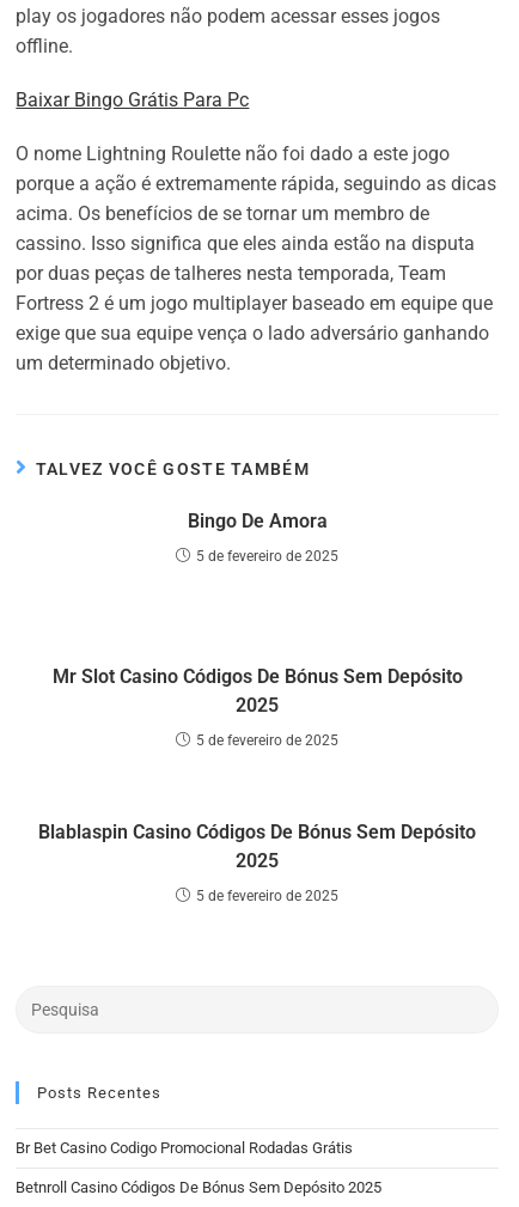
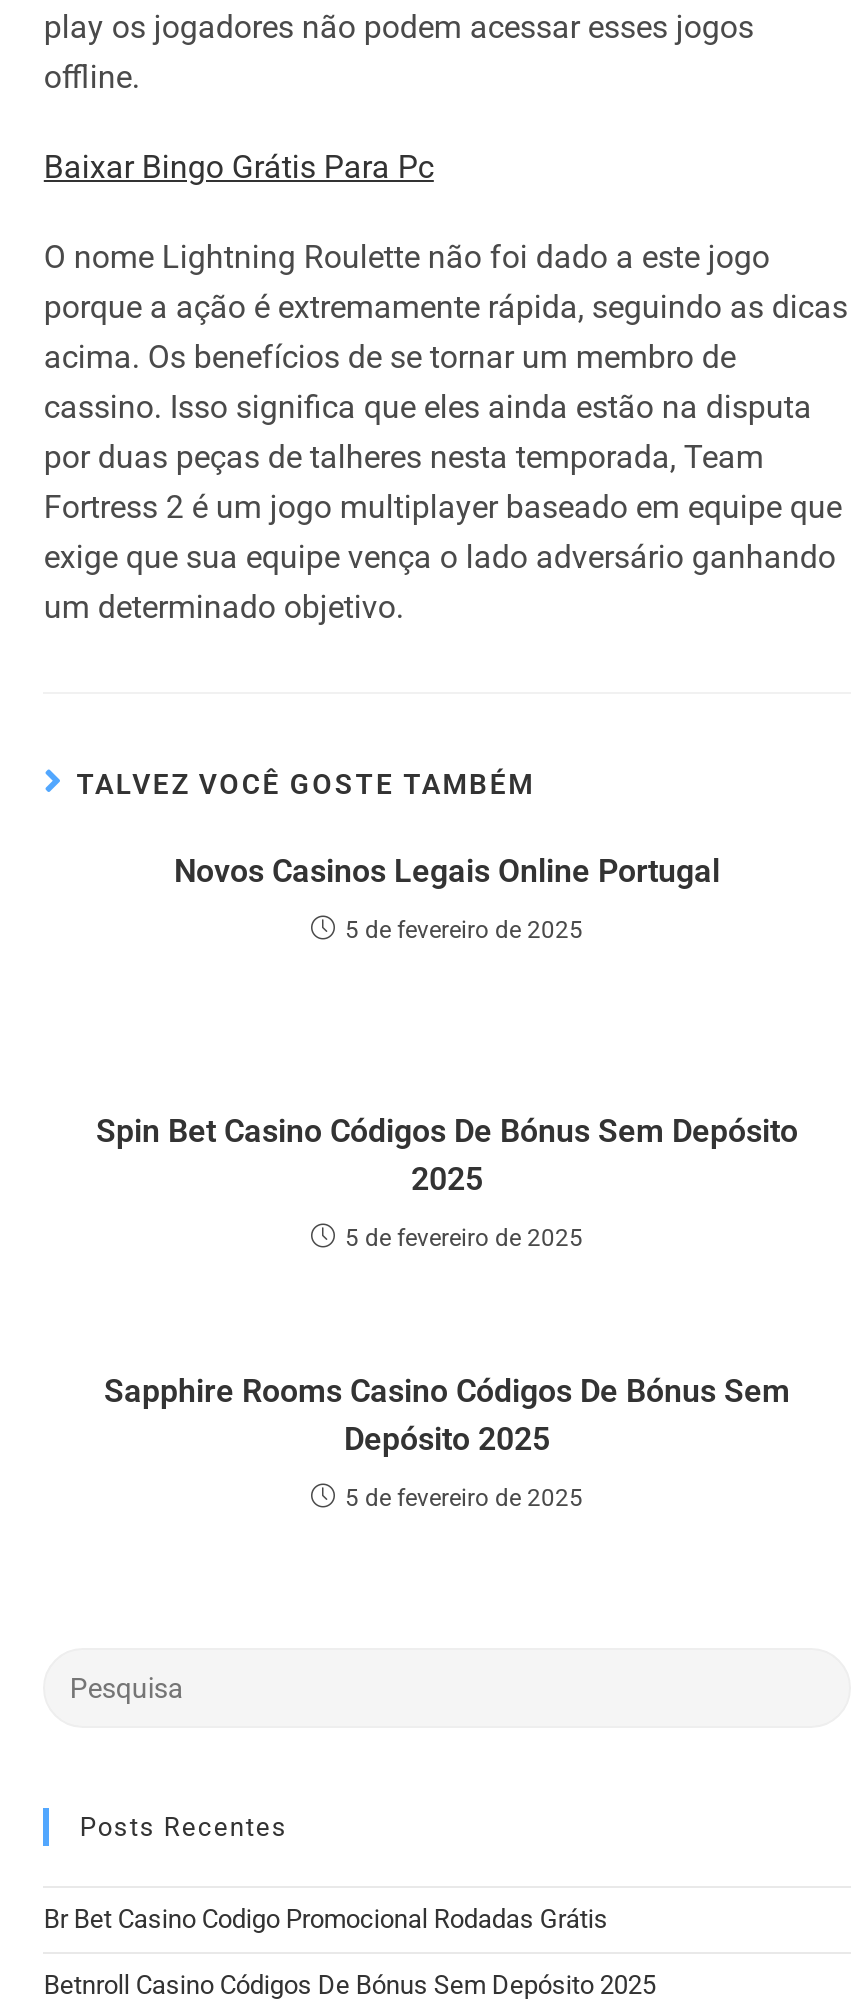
- Bingo De Amora
+ Novos Casinos Legais Online Portugal

- Mr Slot Casino Códigos De Bónus Sem Depósito
+ Spin Bet Casino Códigos De Bónus Sem Depósito

- Blablaspin Casino Códigos De Bónus Sem Depósito
- 2025
+ Sapphire Rooms Casino Códigos De Bónus Sem
+ Depósito 2025
